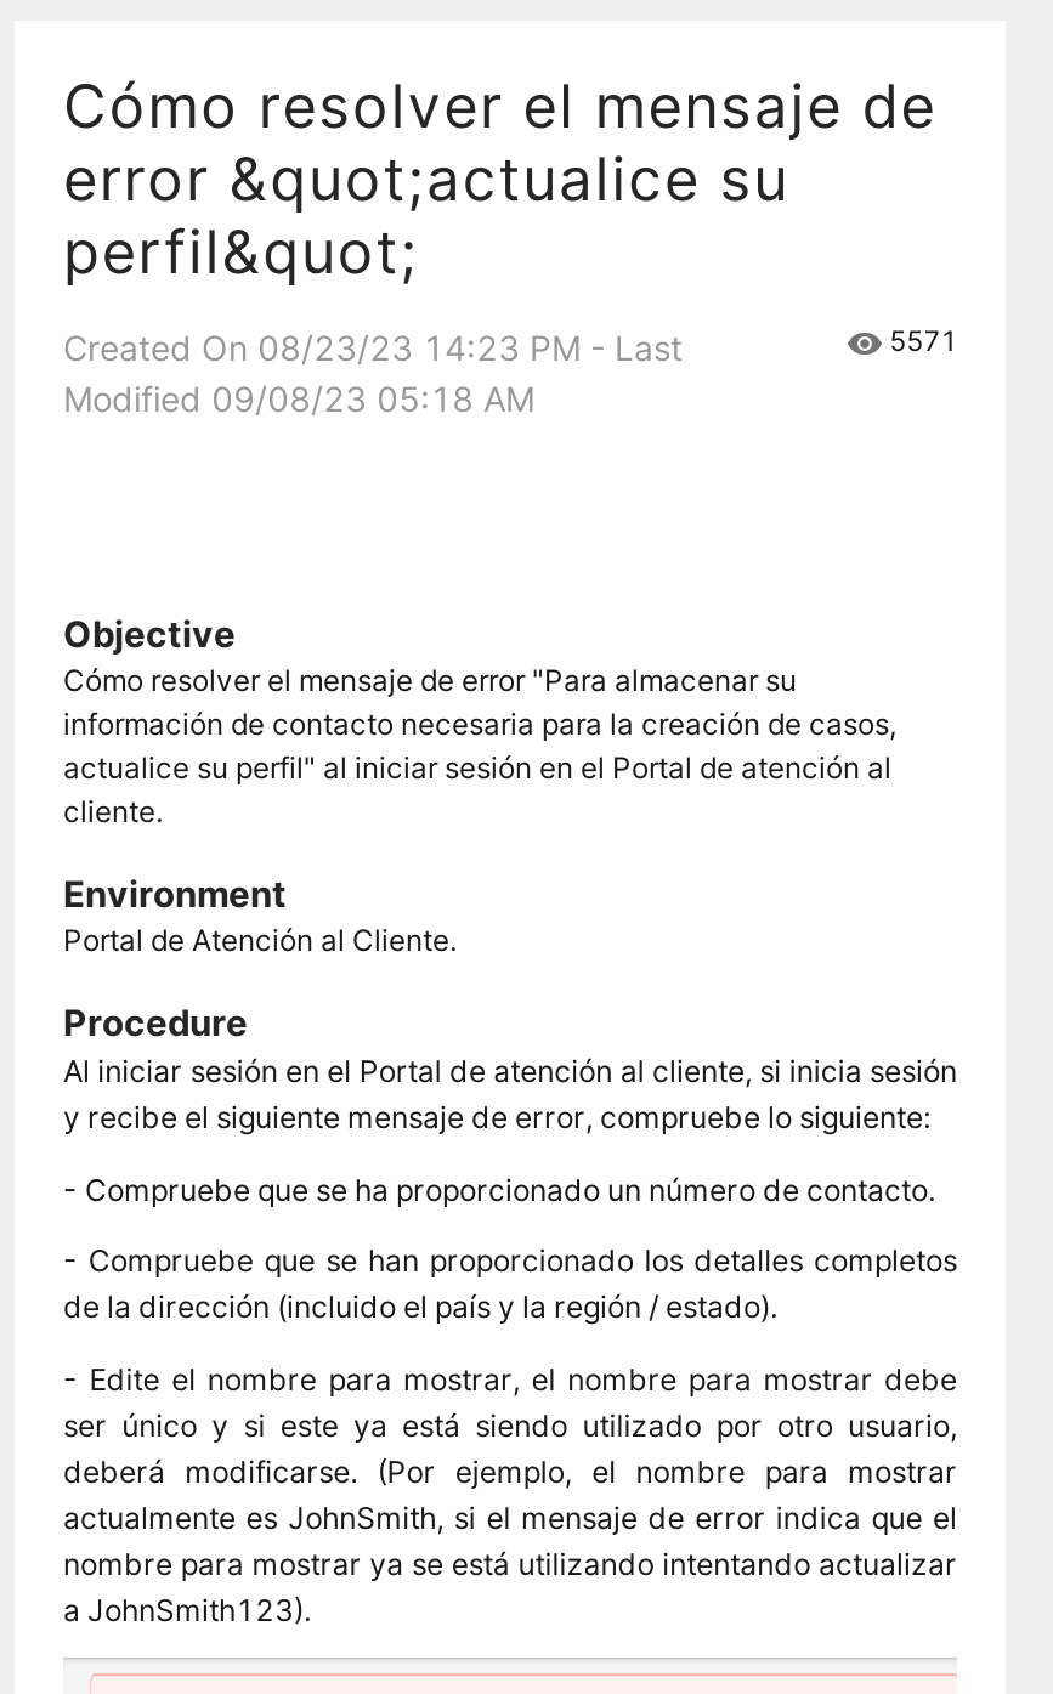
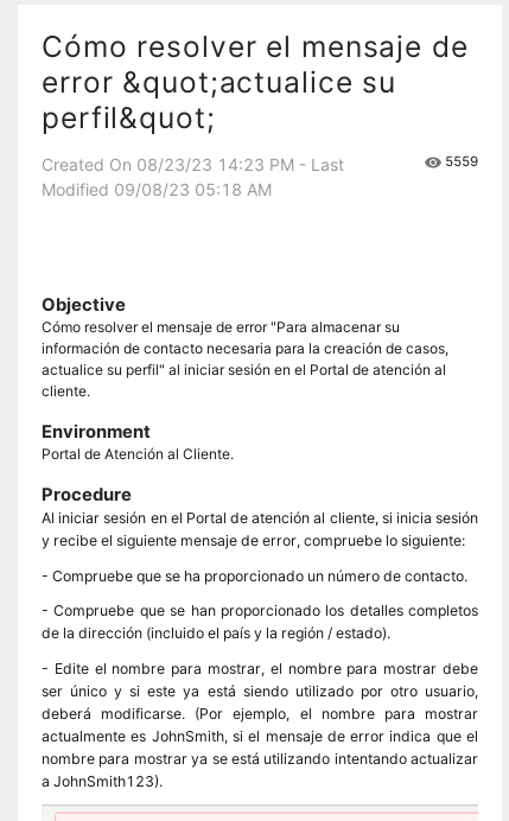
- 5571
+ 5559
